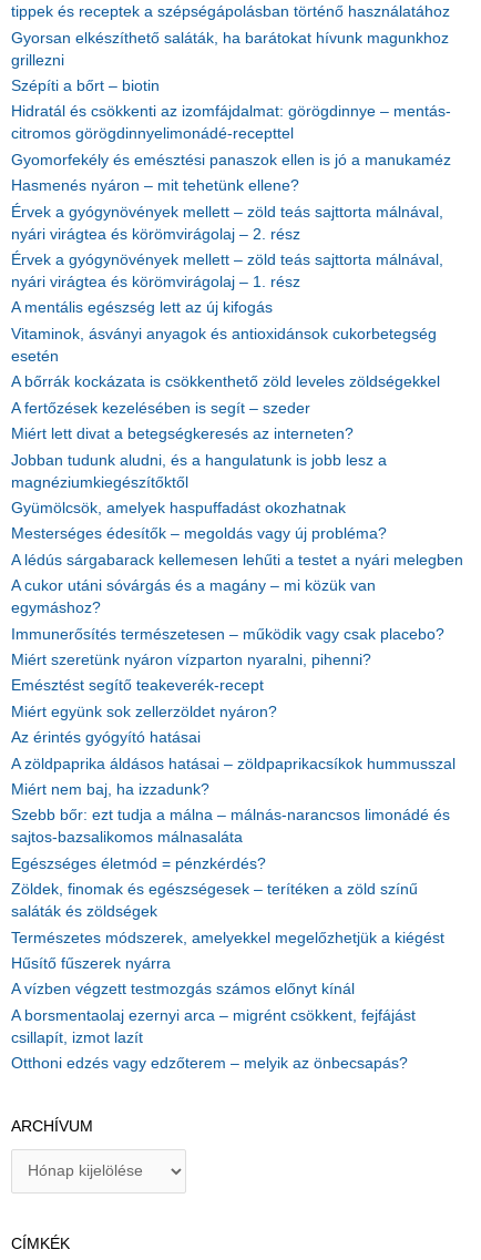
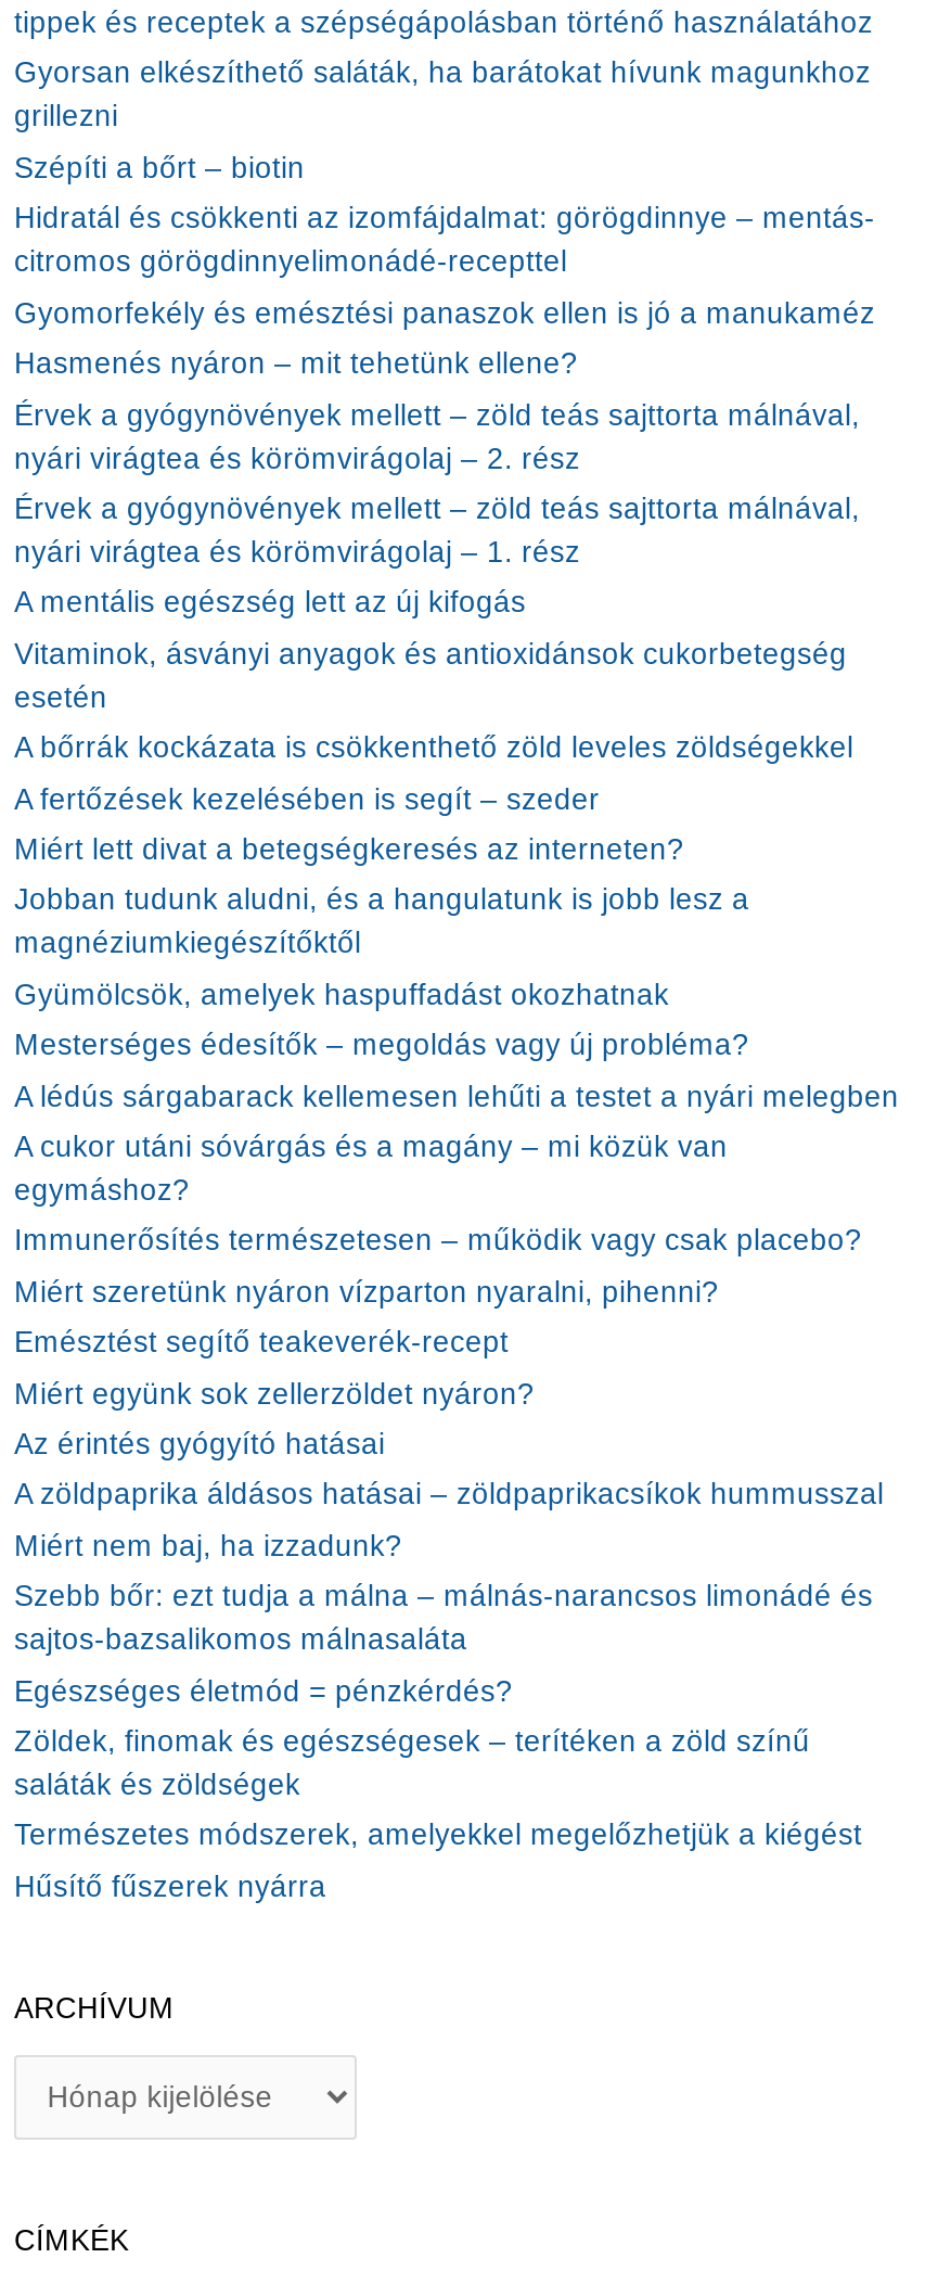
- A vízben végzett testmozgás számos előnyt kínál
- A borsmentaolaj ezernyi arca – migrént csökkent, fejfájást
- csillapít, izmot lazít
- Otthoni edzés vagy edzőterem – melyik az önbecsapás?
